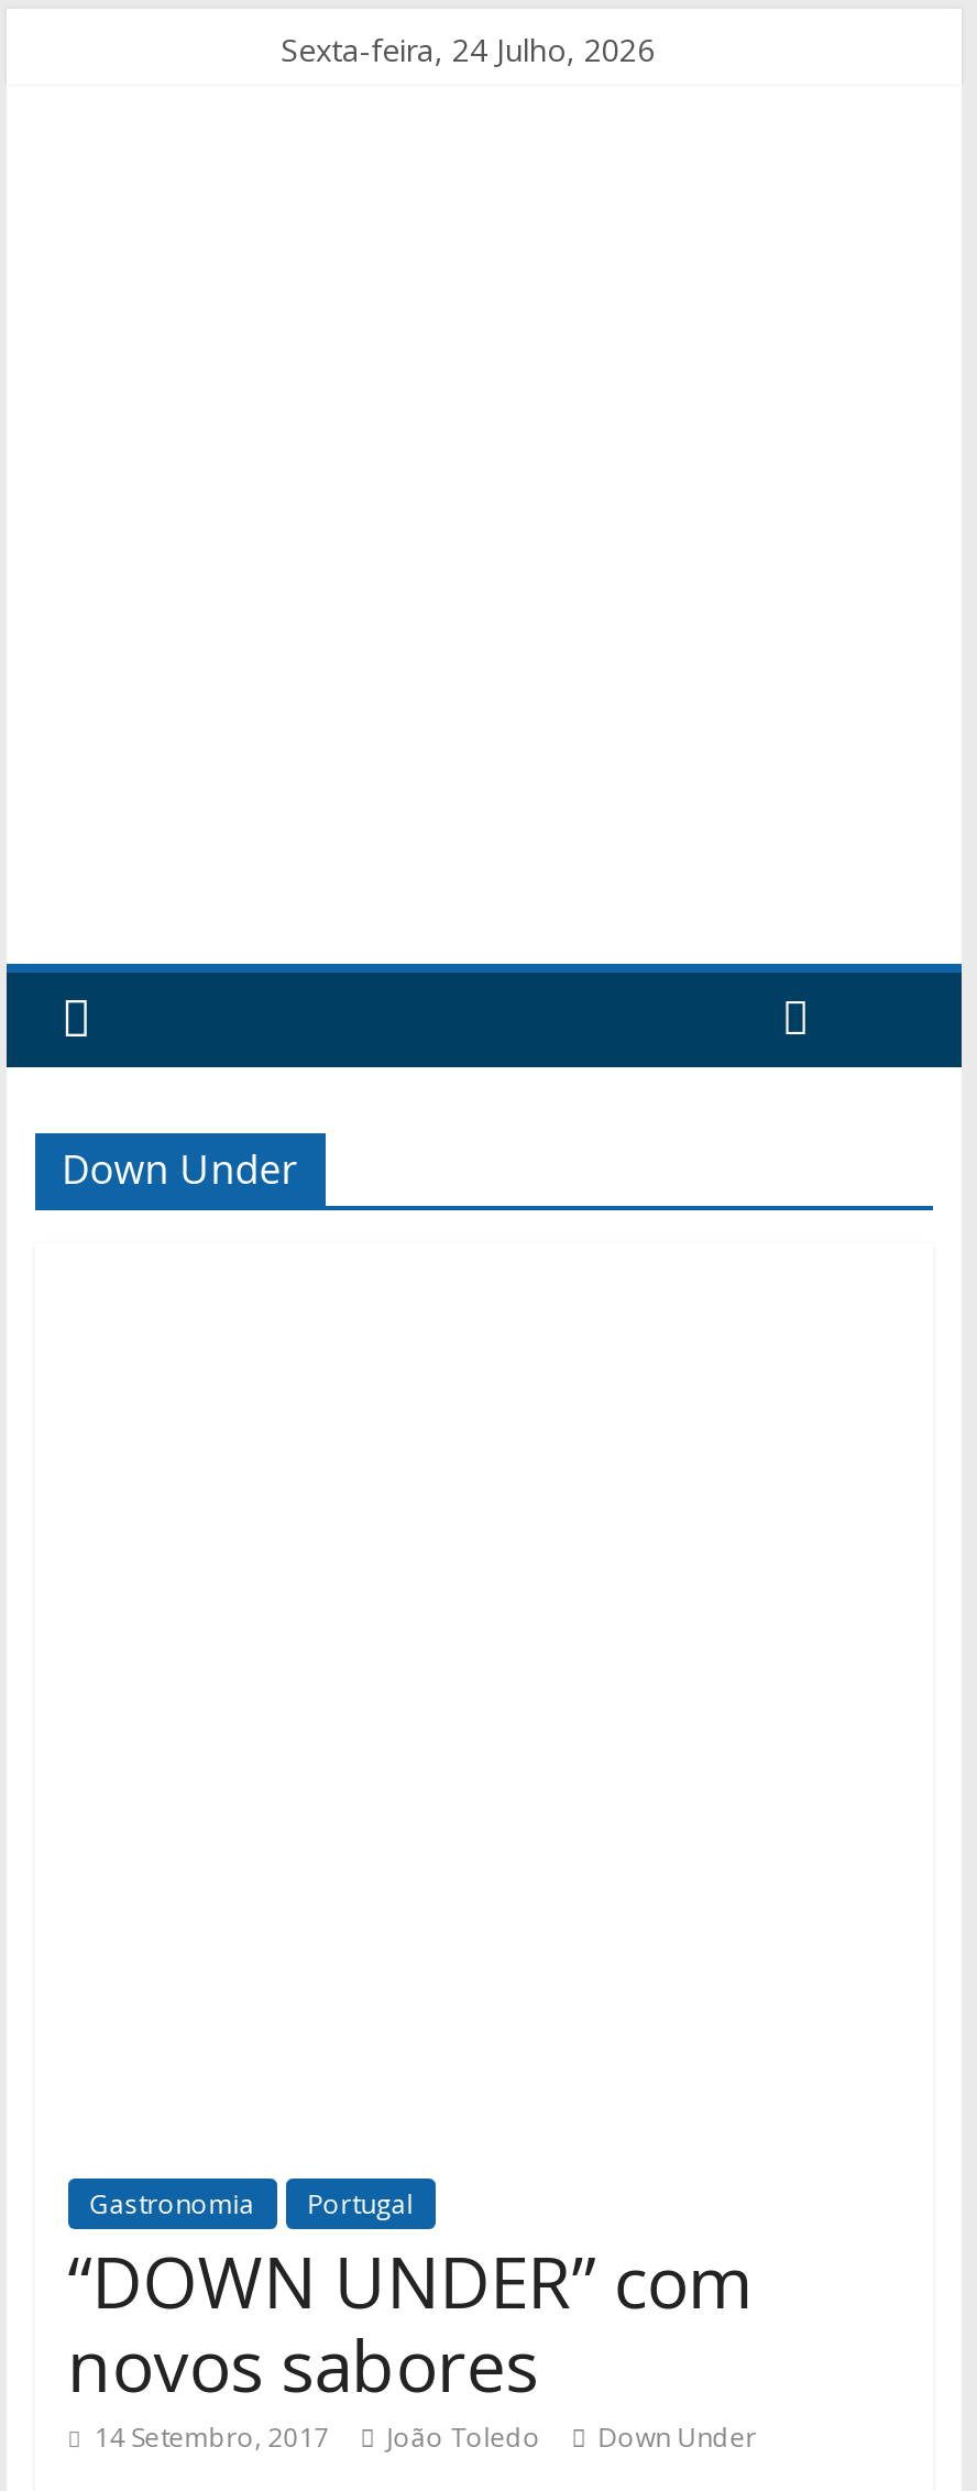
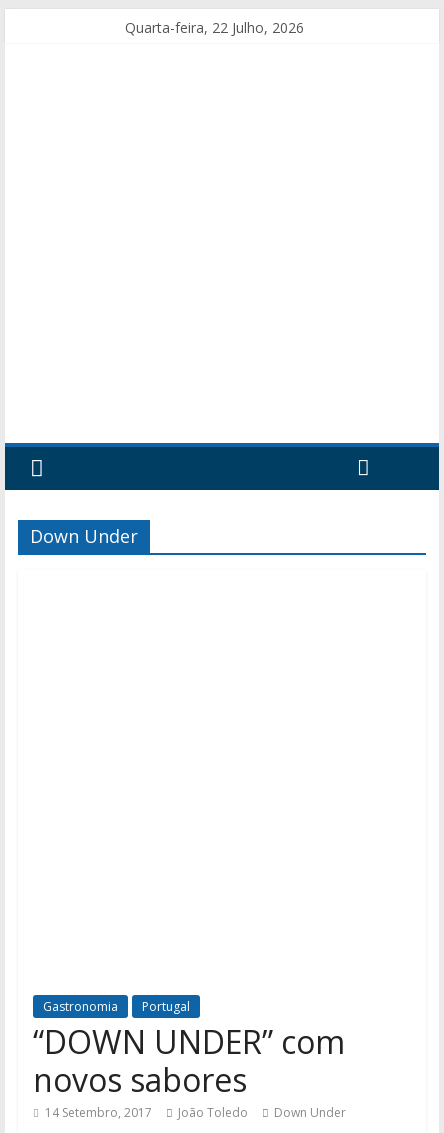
- Sexta-feira, 24 Julho, 2026
+ Quarta-feira, 22 Julho, 2026
